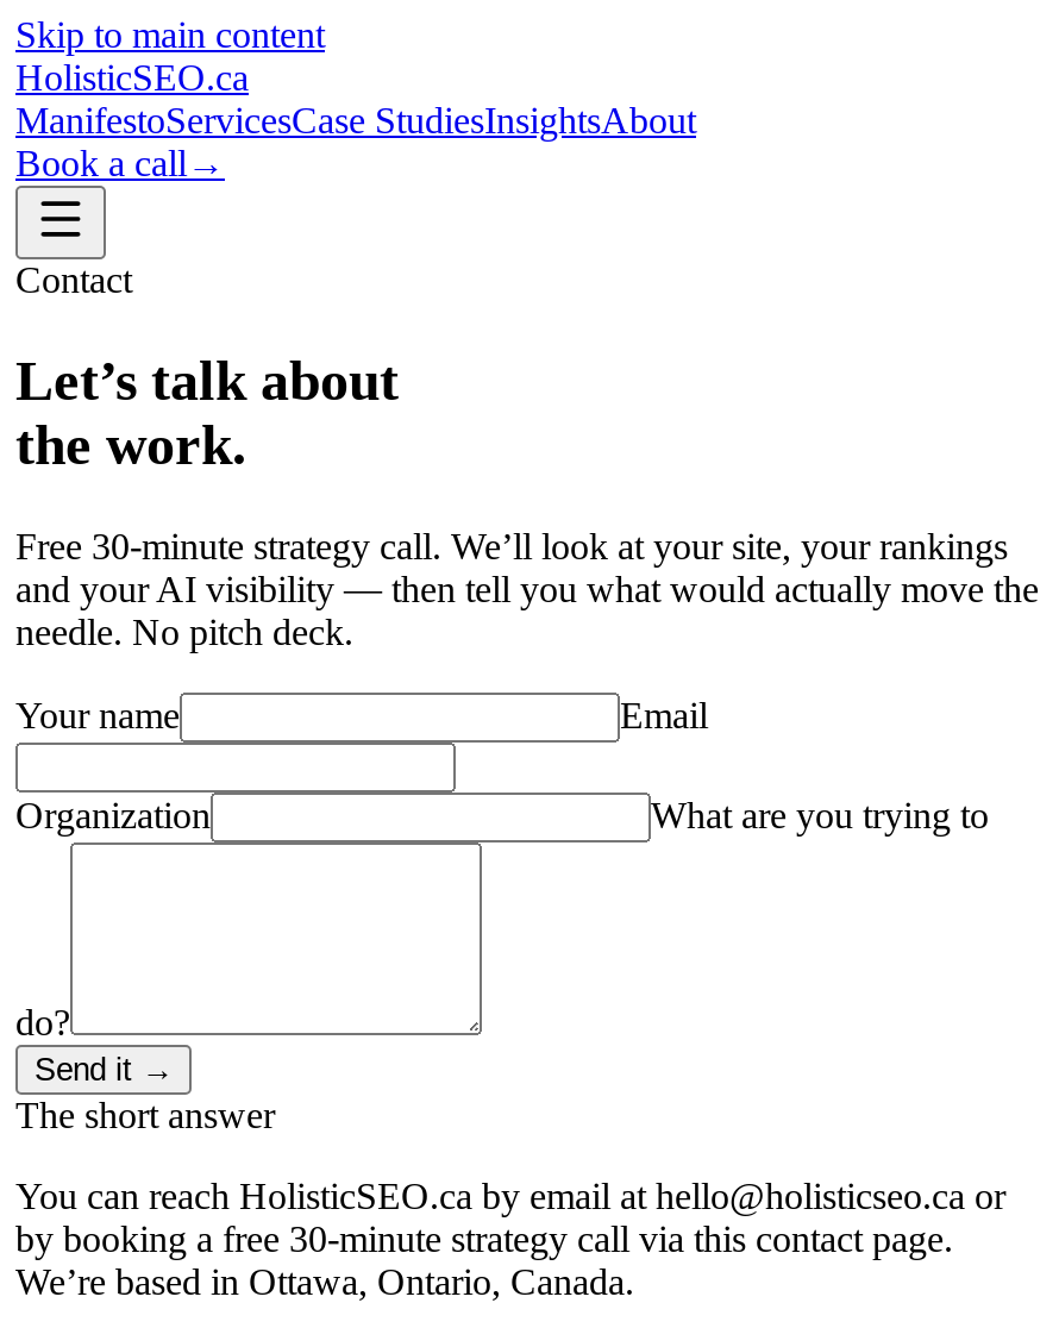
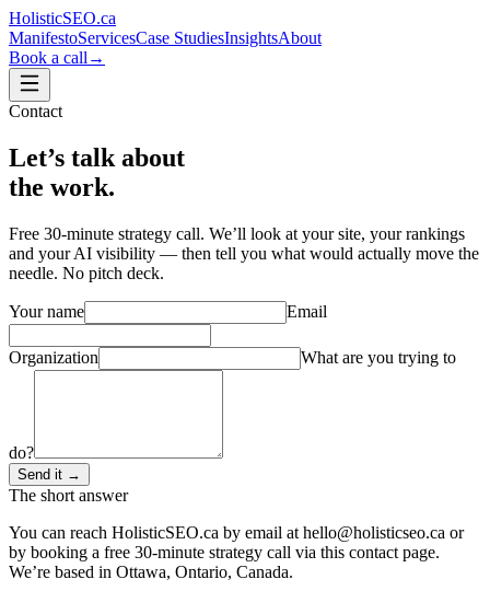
- Skip to main content
